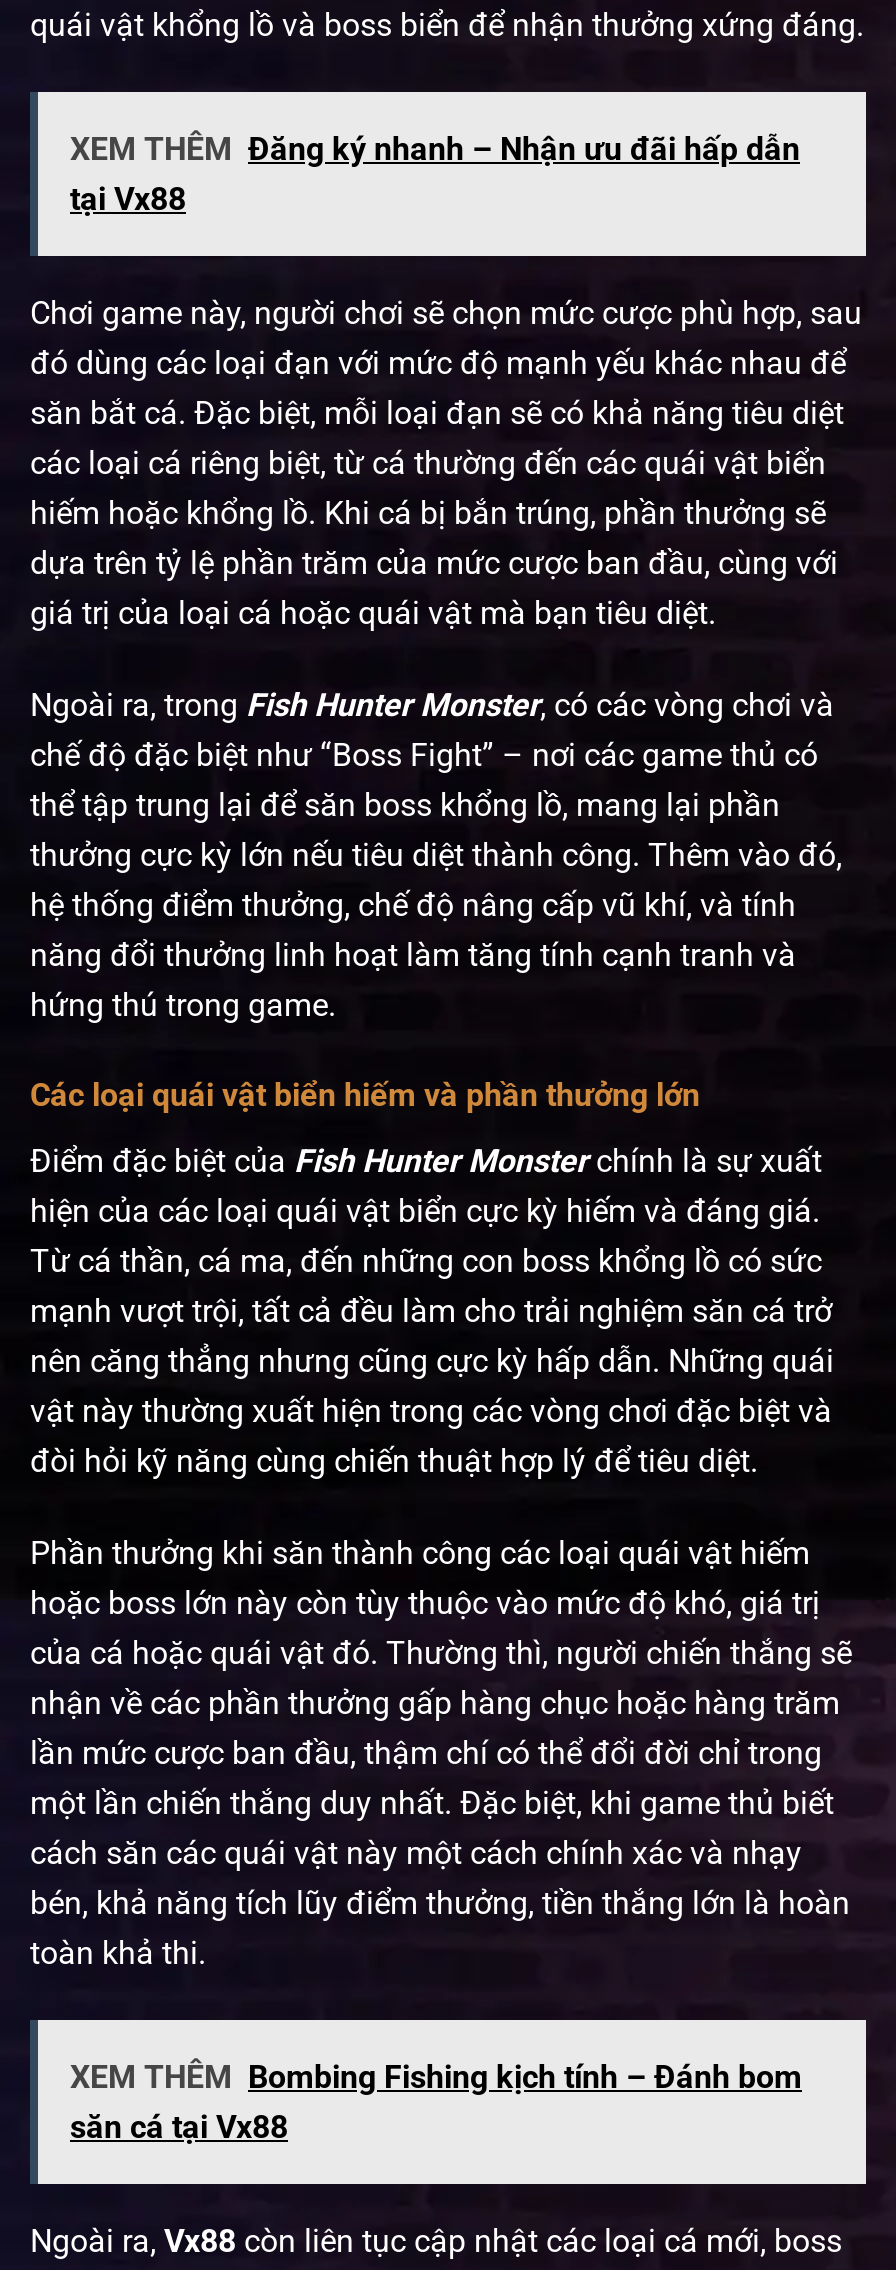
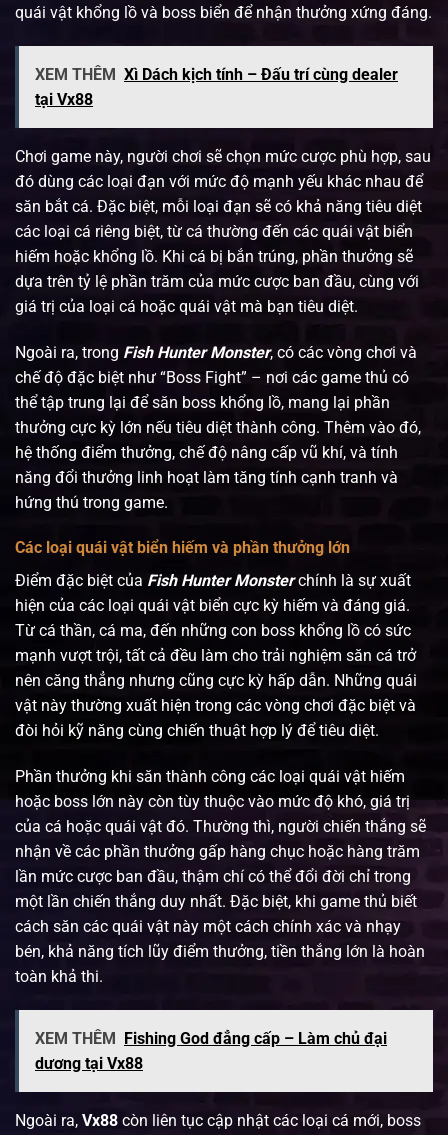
- XEM THÊM Đăng ký nhanh – Nhận ưu đãi hấp dẫn
+ XEM THÊM Xì Dách kịch tính – Đấu trí cùng dealer

- XEM THÊM Bombing Fishing kịch tính – Đánh bom
- săn cá tại Vx88
+ XEM THÊM Fishing God đẳng cấp – Làm chủ đại
+ dương tại Vx88
